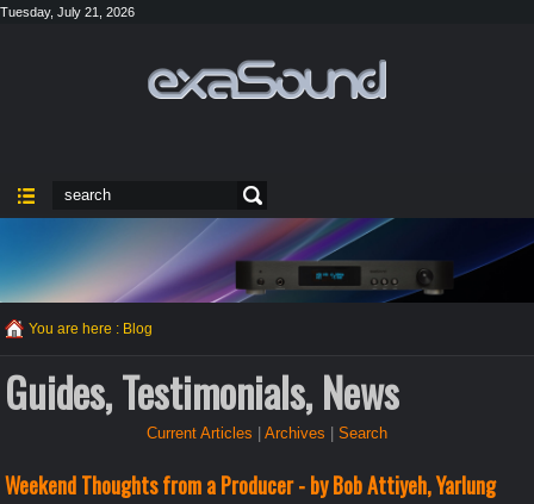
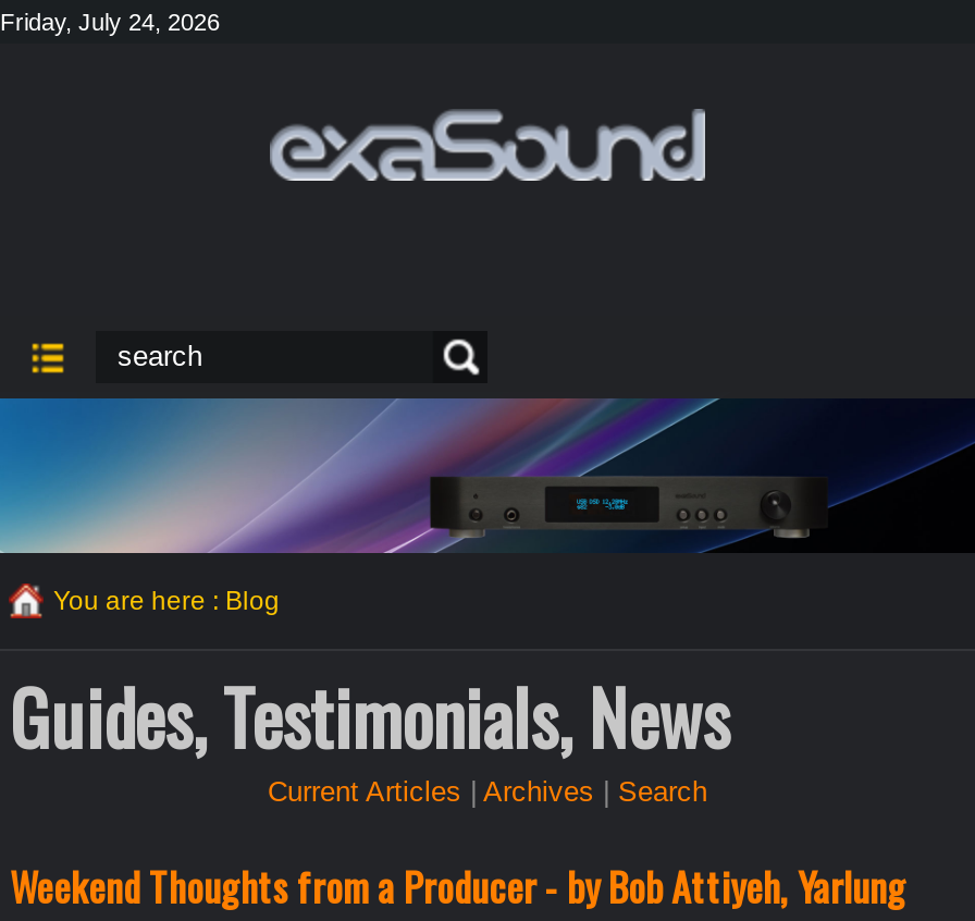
- Tuesday, July 21, 2026
+ Friday, July 24, 2026
